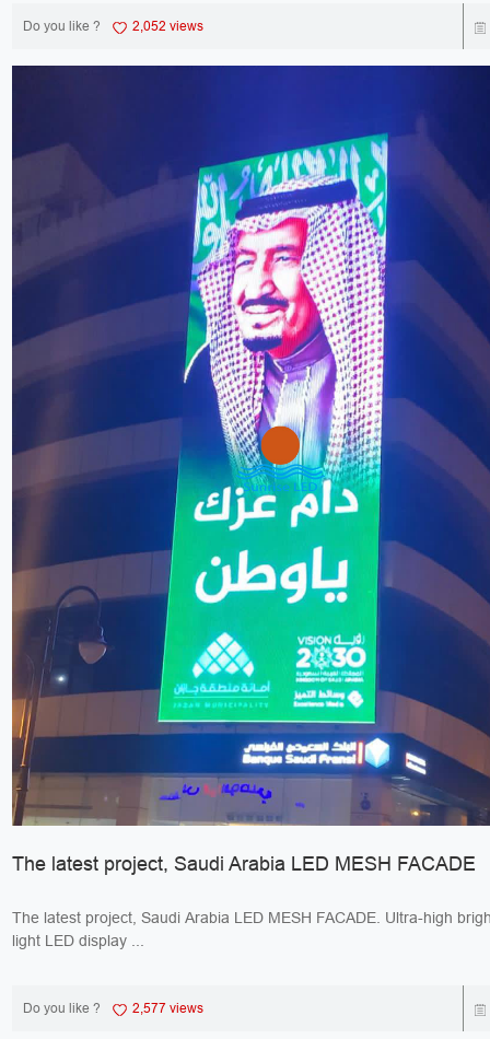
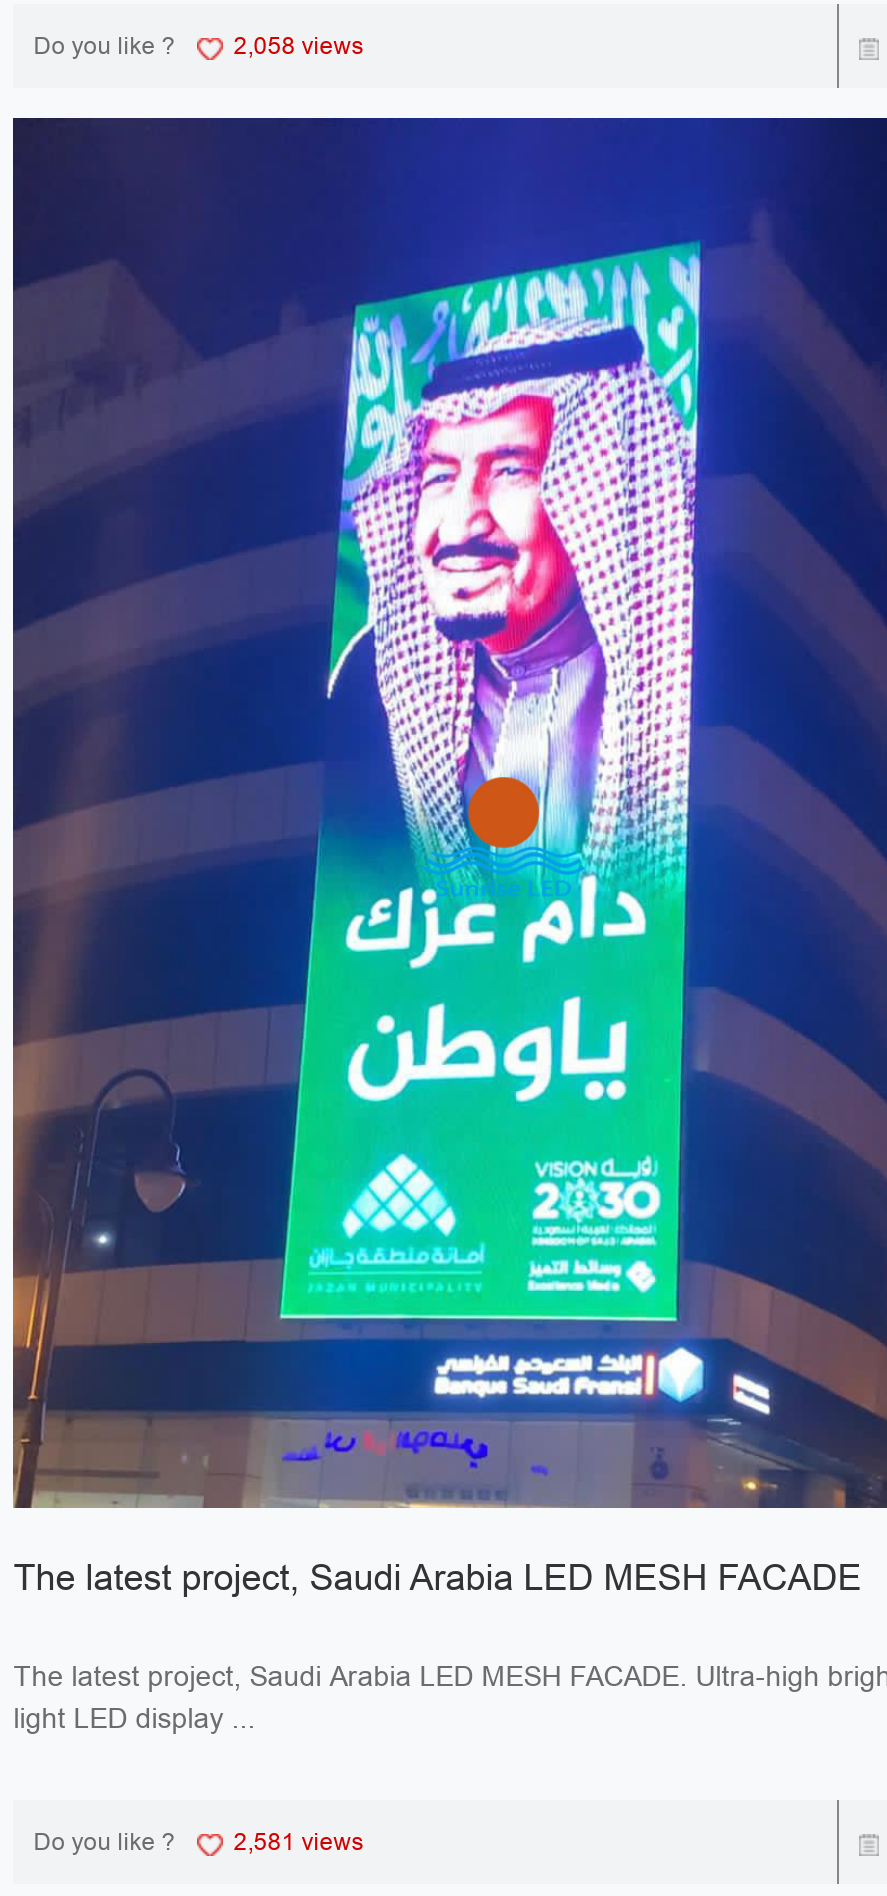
- 2,052 views
+ 2,058 views

- 2,577 views
+ 2,581 views
